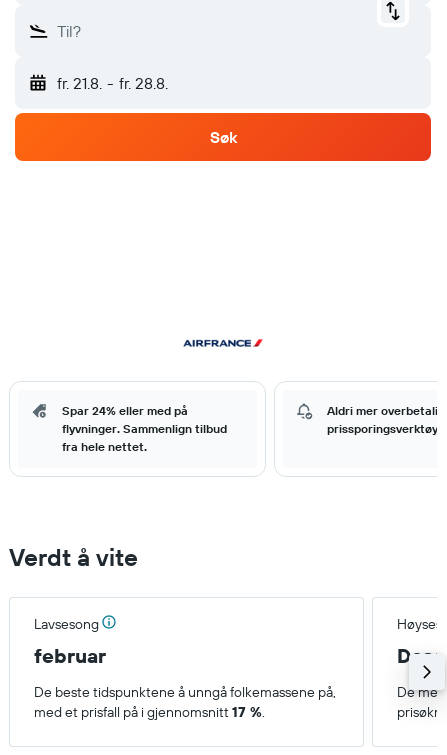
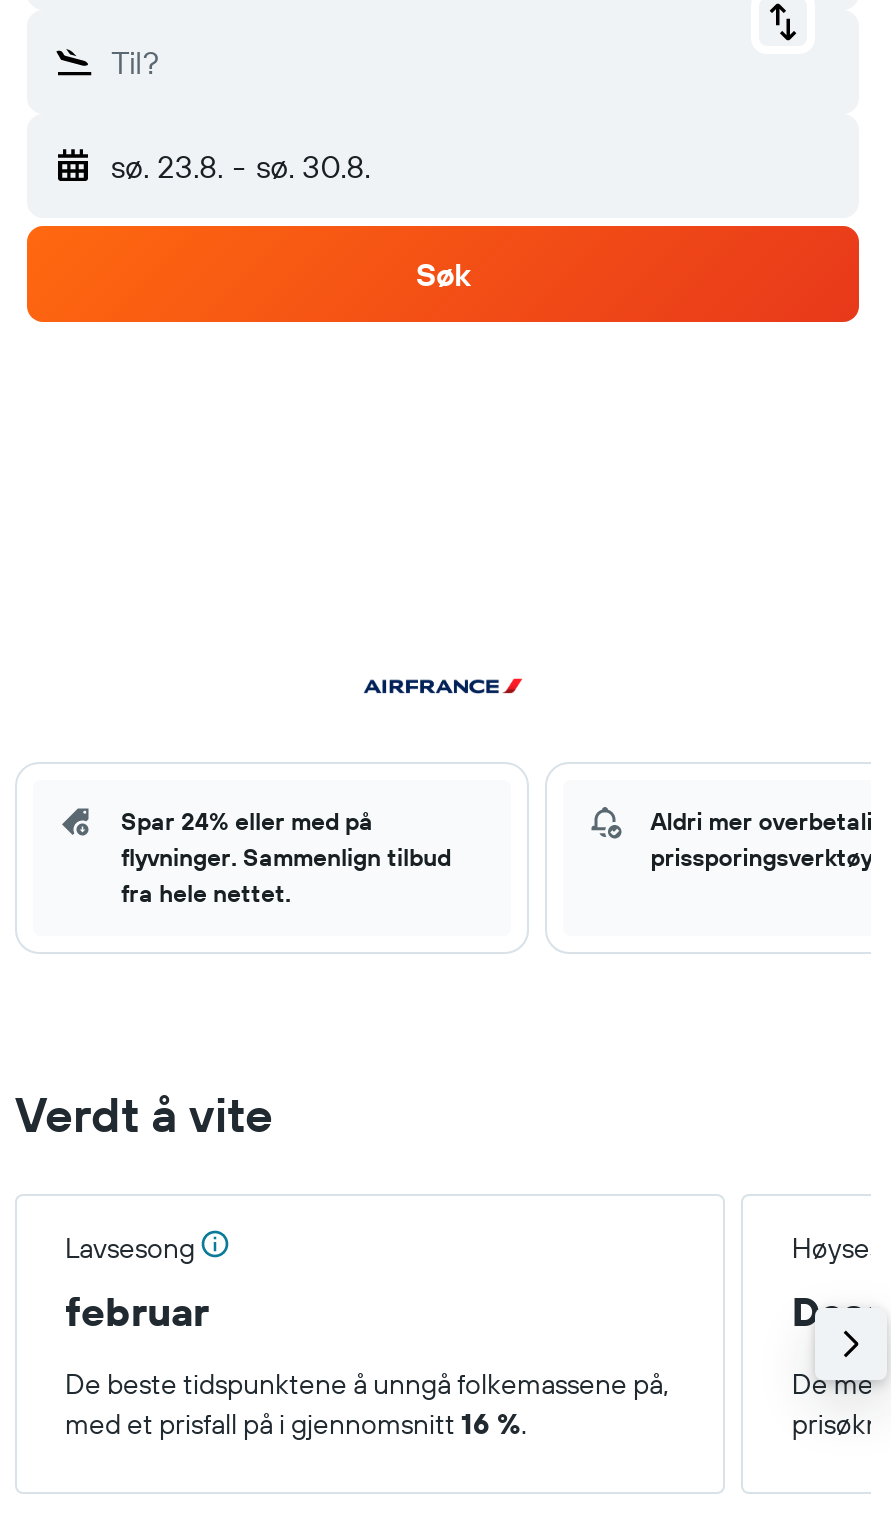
- fr. 21.8. - fr. 28.8.
+ sø. 23.8. - sø. 30.8.

- med et prisfall på i gjennomsnitt 17 %.
+ med et prisfall på i gjennomsnitt 16 %.
